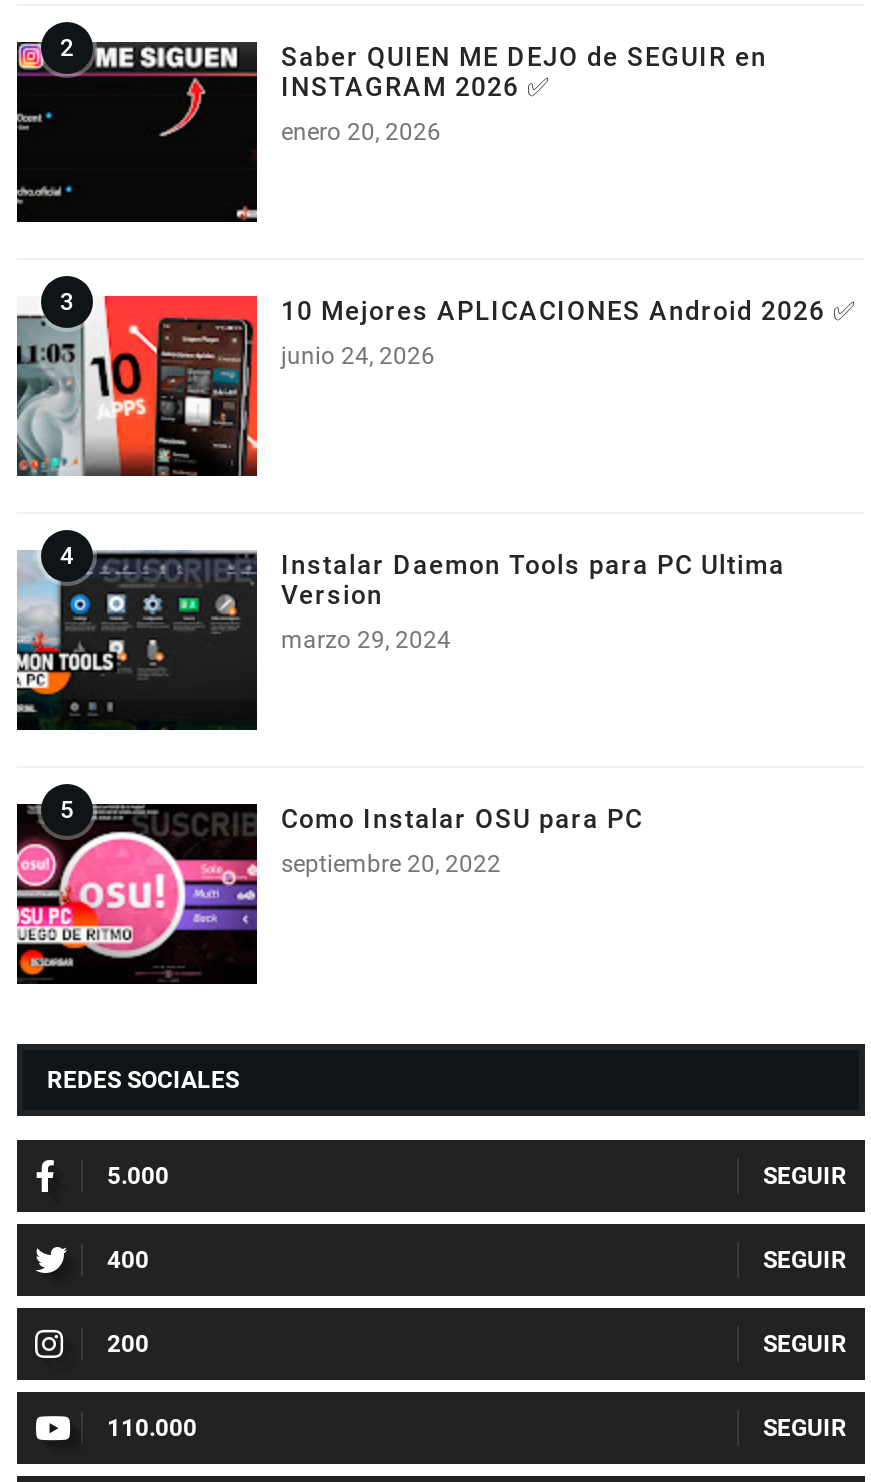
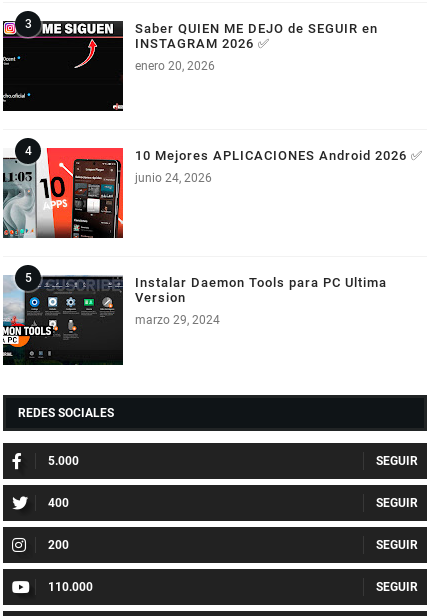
- [image]
- Como Instalar OSU para PC
- septiembre 20, 2022
